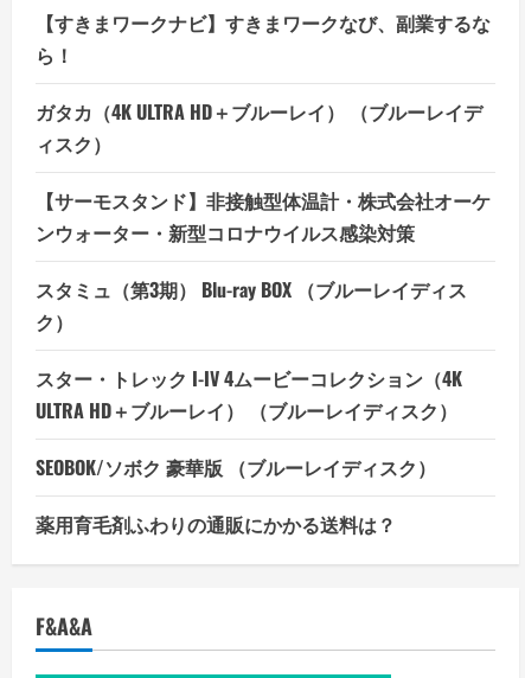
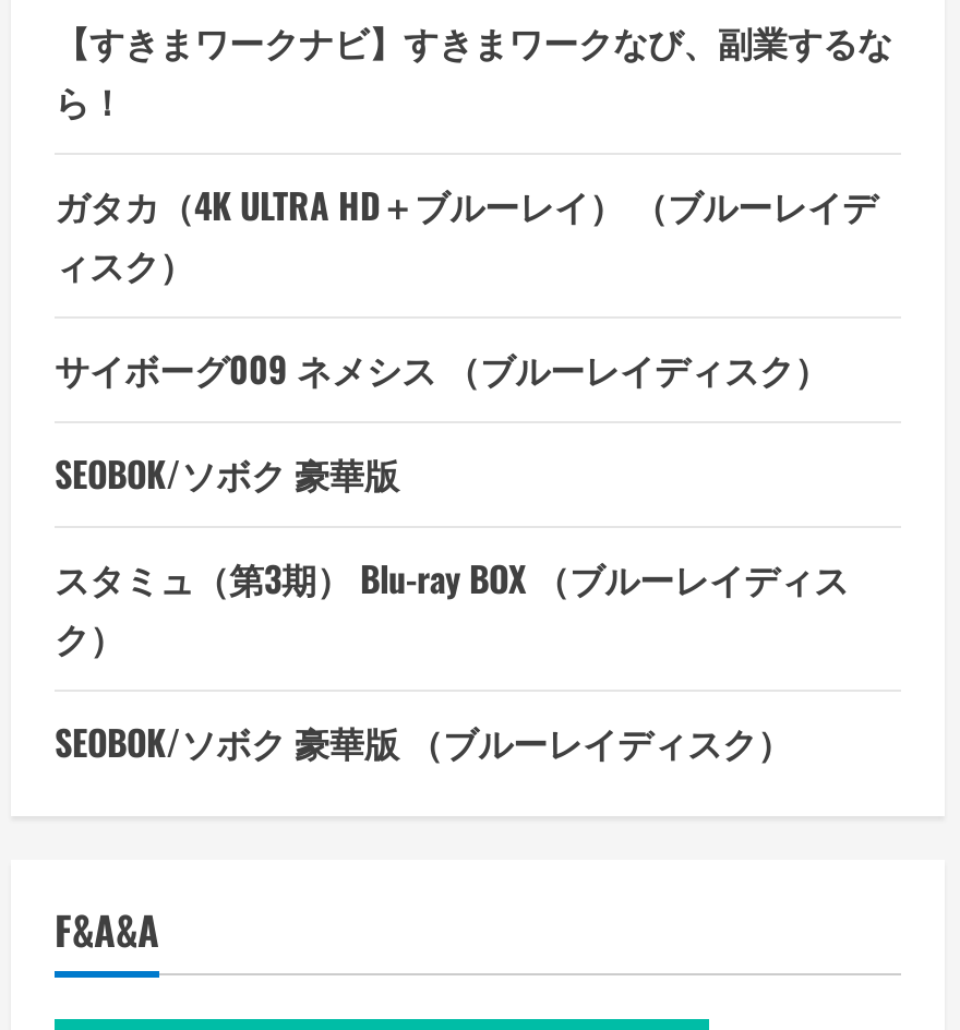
- 【サーモスタンド】非接触型体温計・株式会社オーケ
- ンウォーター・新型コロナウイルス感染対策
+ サイボーグ009 ネメシス （ブルーレイディスク）
+ SEOBOK/ソボク 豪華版

moved down: スタミュ（第3期） Blu-ray BOX （ブルーレイディス | ク）

- スター・トレック I-IV 4ムービーコレクション（4K
- ULTRA HD＋ブルーレイ） （ブルーレイディスク）

- 薬用育毛剤ふわりの通販にかかる送料は？
